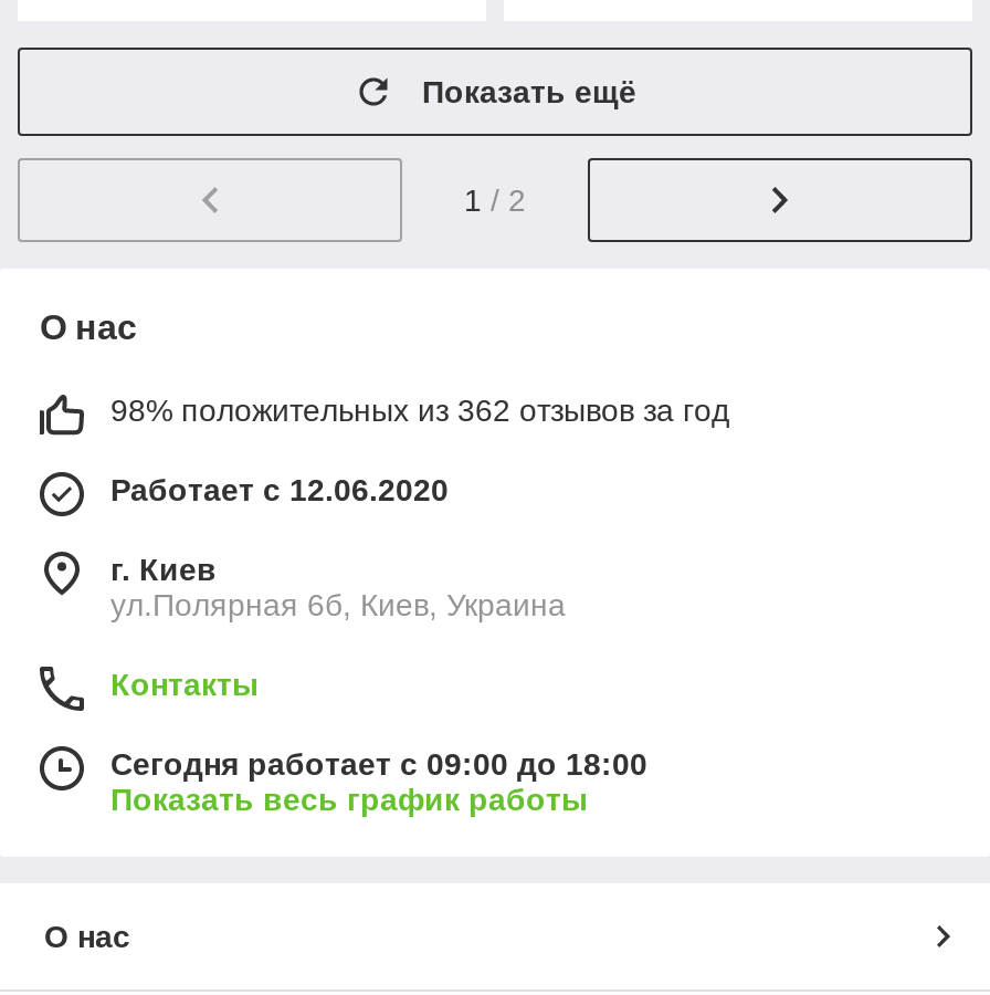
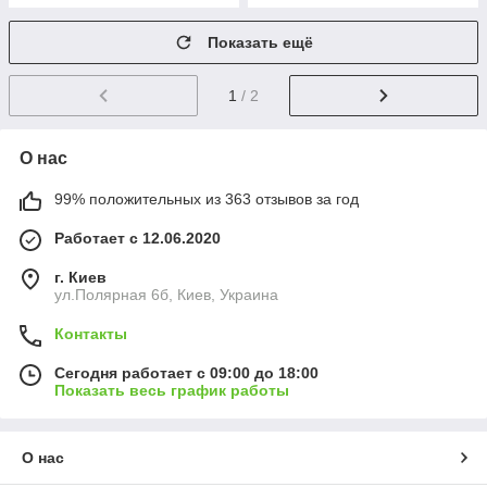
- 98% положительных из 362 отзывов за год
+ 99% положительных из 363 отзывов за год
